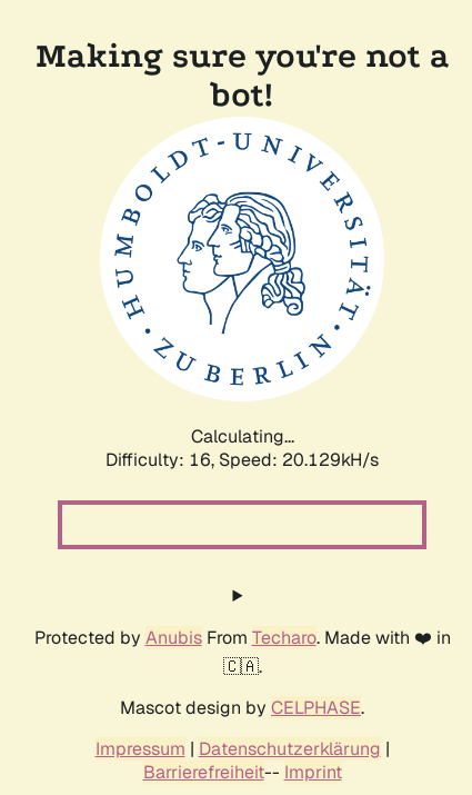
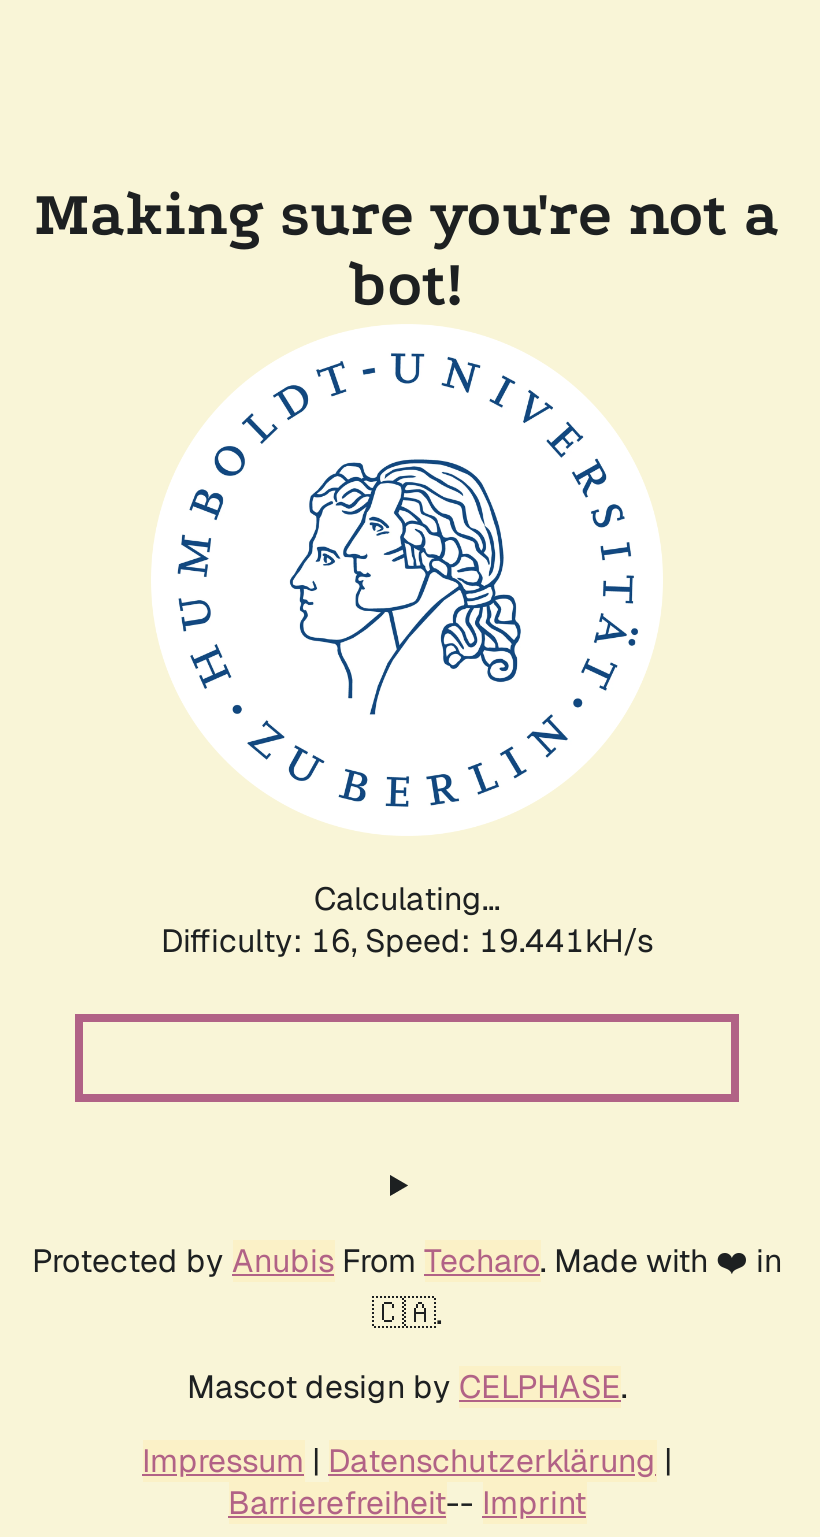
- Difficulty: 16, Speed: 20.129kH/s
+ Difficulty: 16, Speed: 19.441kH/s
